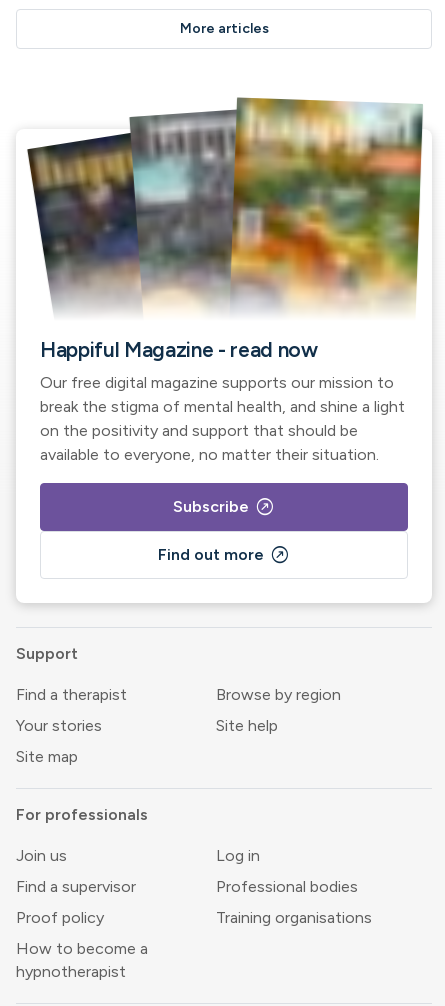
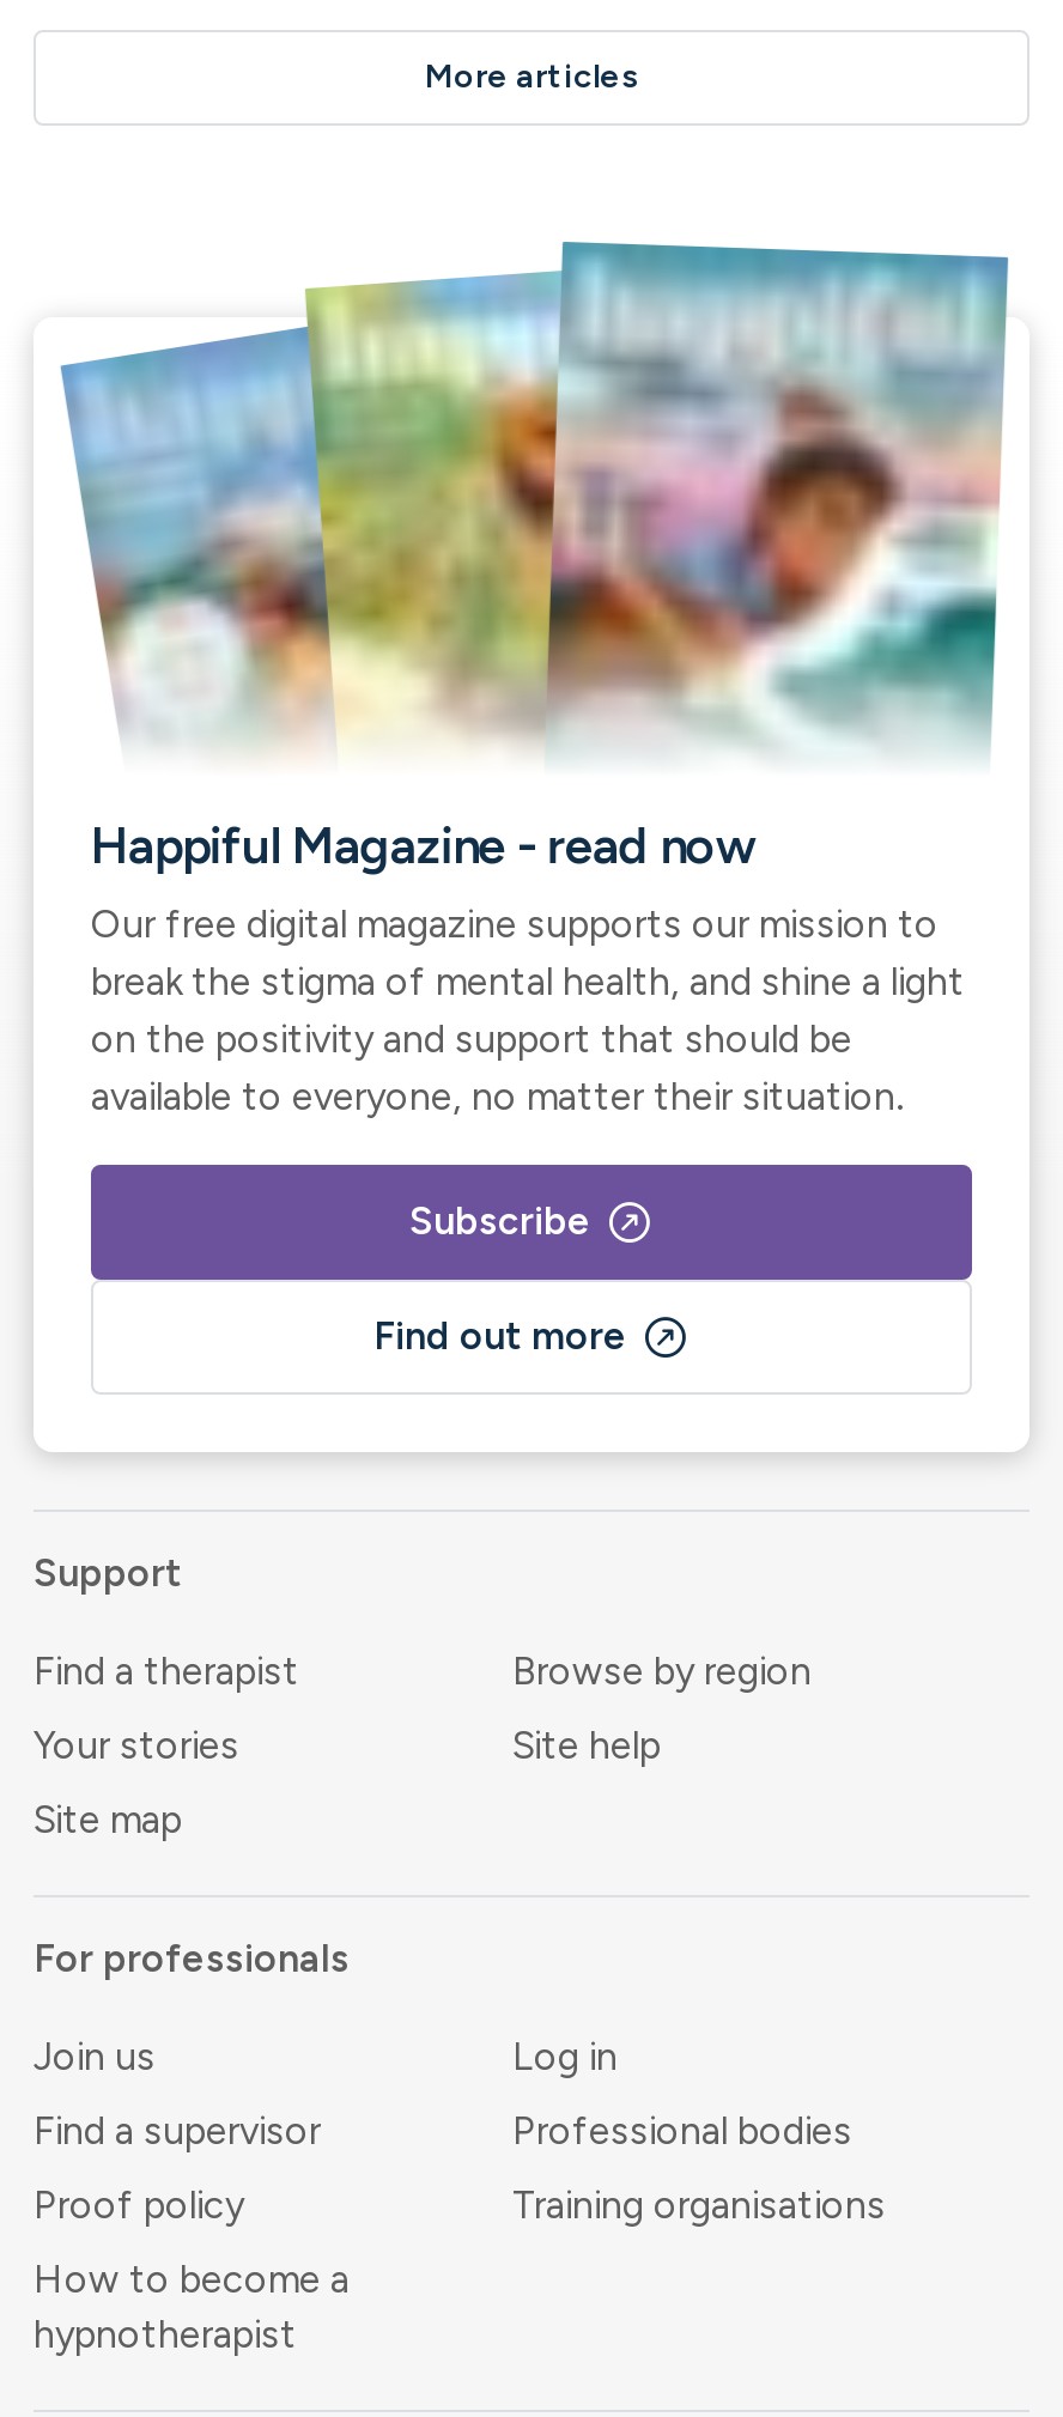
- [image]
+ [image]
